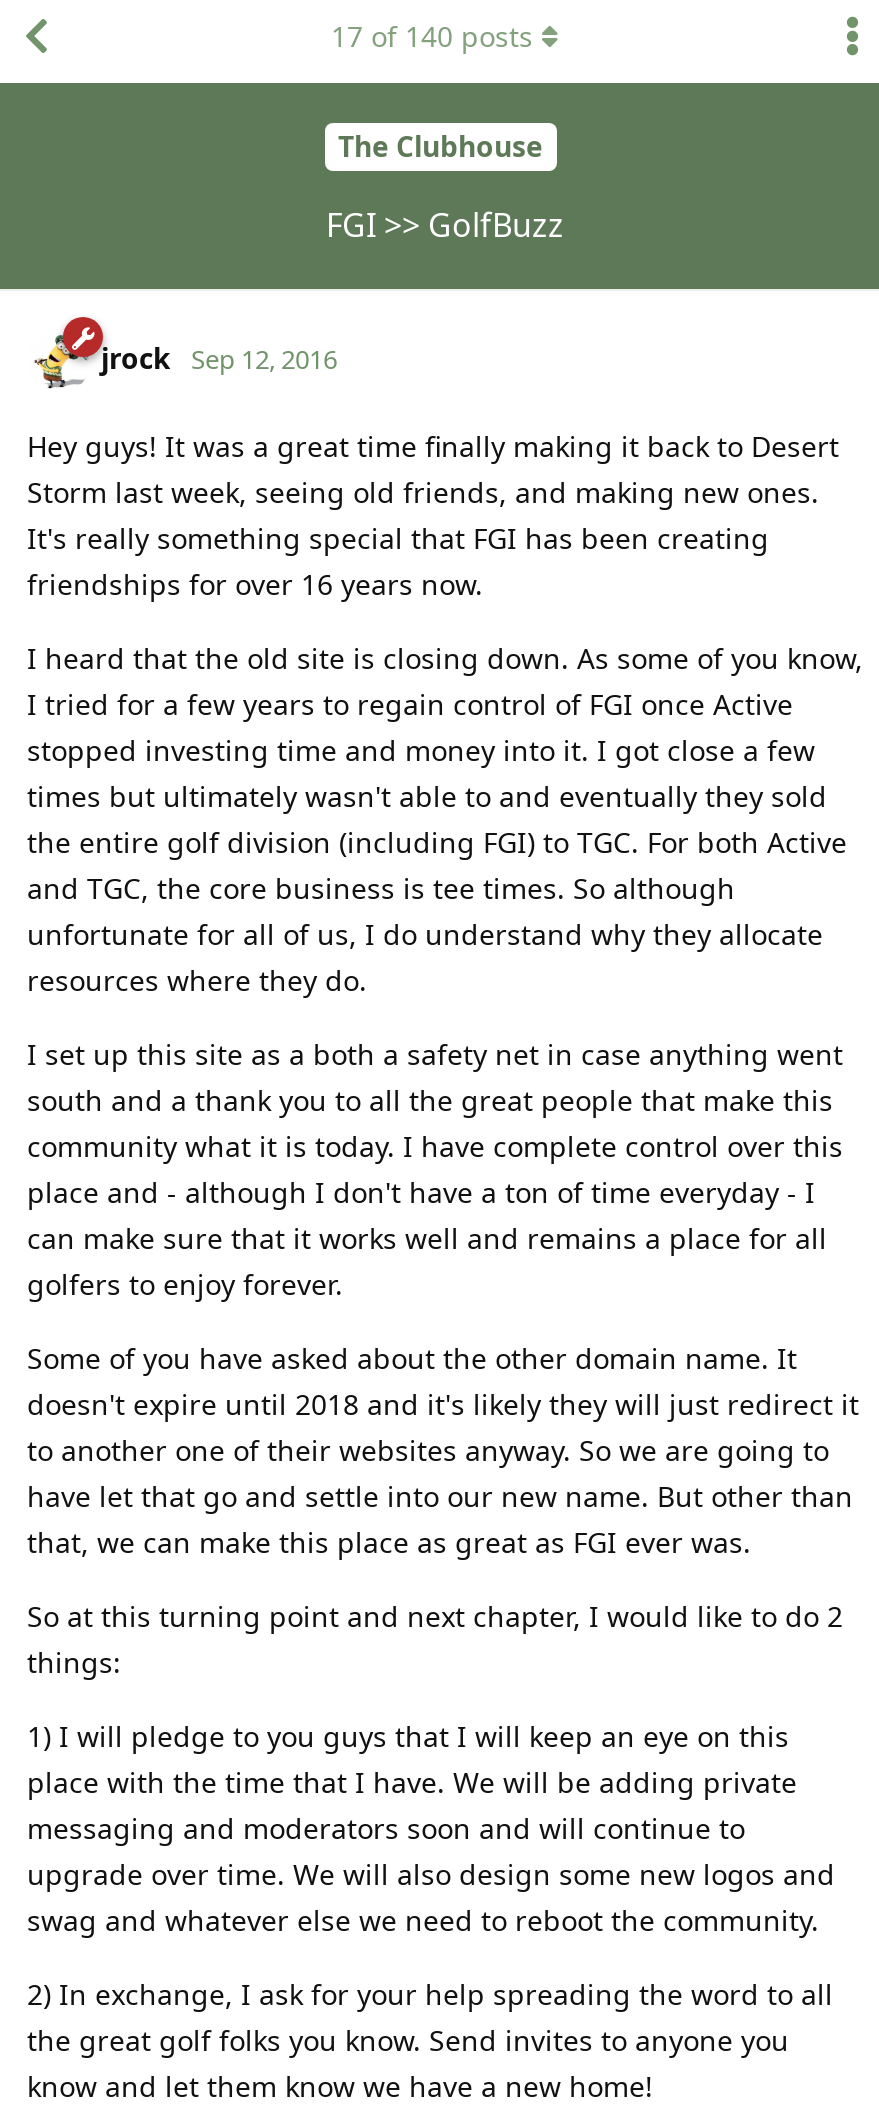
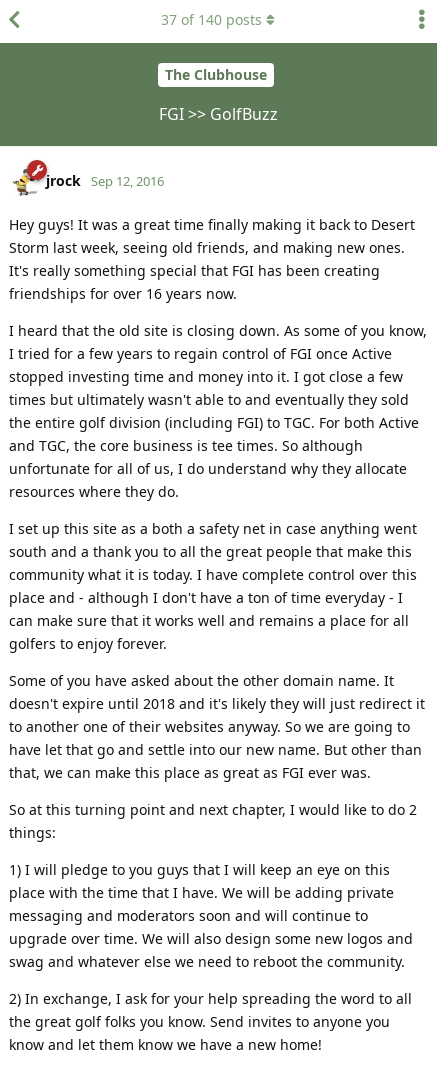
- 17 of 140 posts
+ 37 of 140 posts
